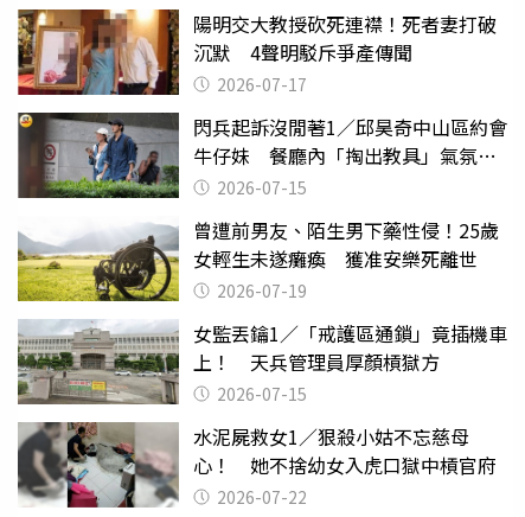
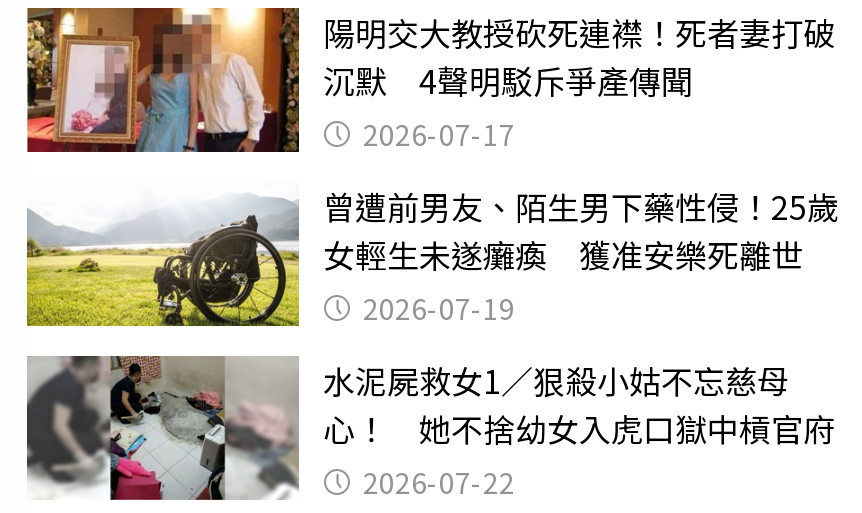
- [image]
- 閃兵起訴沒閒著1／邱昊奇中山區約會
- 牛仔妹 餐廳內「掏出教具」氣氛突
- 變 2026-07-15

- [image]
- 女監丟鑰1／「戒護區通鎖」竟插機車
- 上！ 天兵管理員厚顏槓獄方
- 2026-07-15
